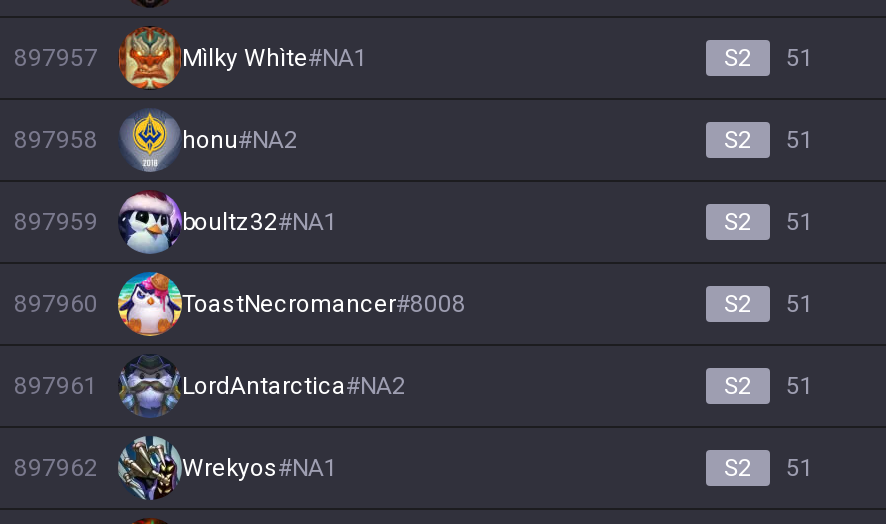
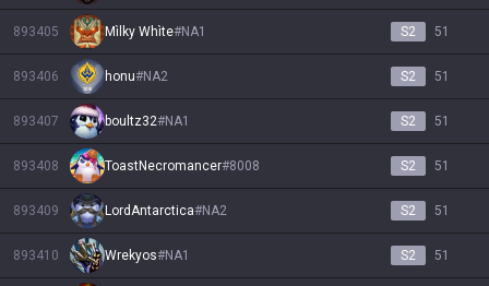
- 897957
+ 893405

- 897958
+ 893406

- 897959
+ 893407

- 897960
+ 893408

- 897961
+ 893409

- 897962
+ 893410
